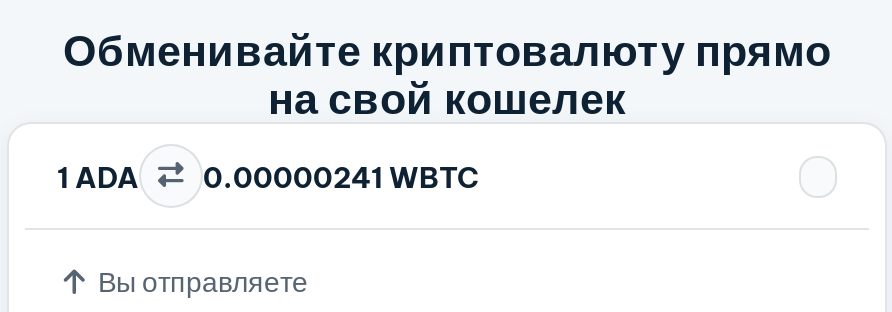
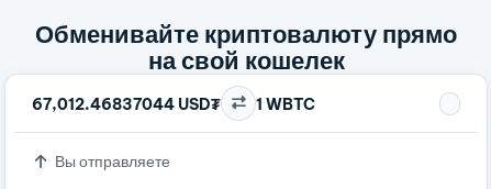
- 1 ADA
- 0.00000241 WBTC
+ 67,012.46837044 USD₮
+ 1 WBTC
